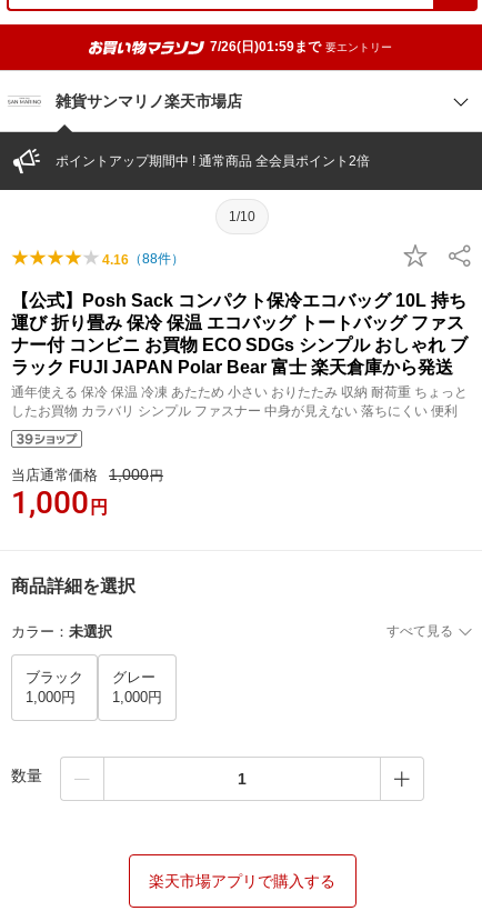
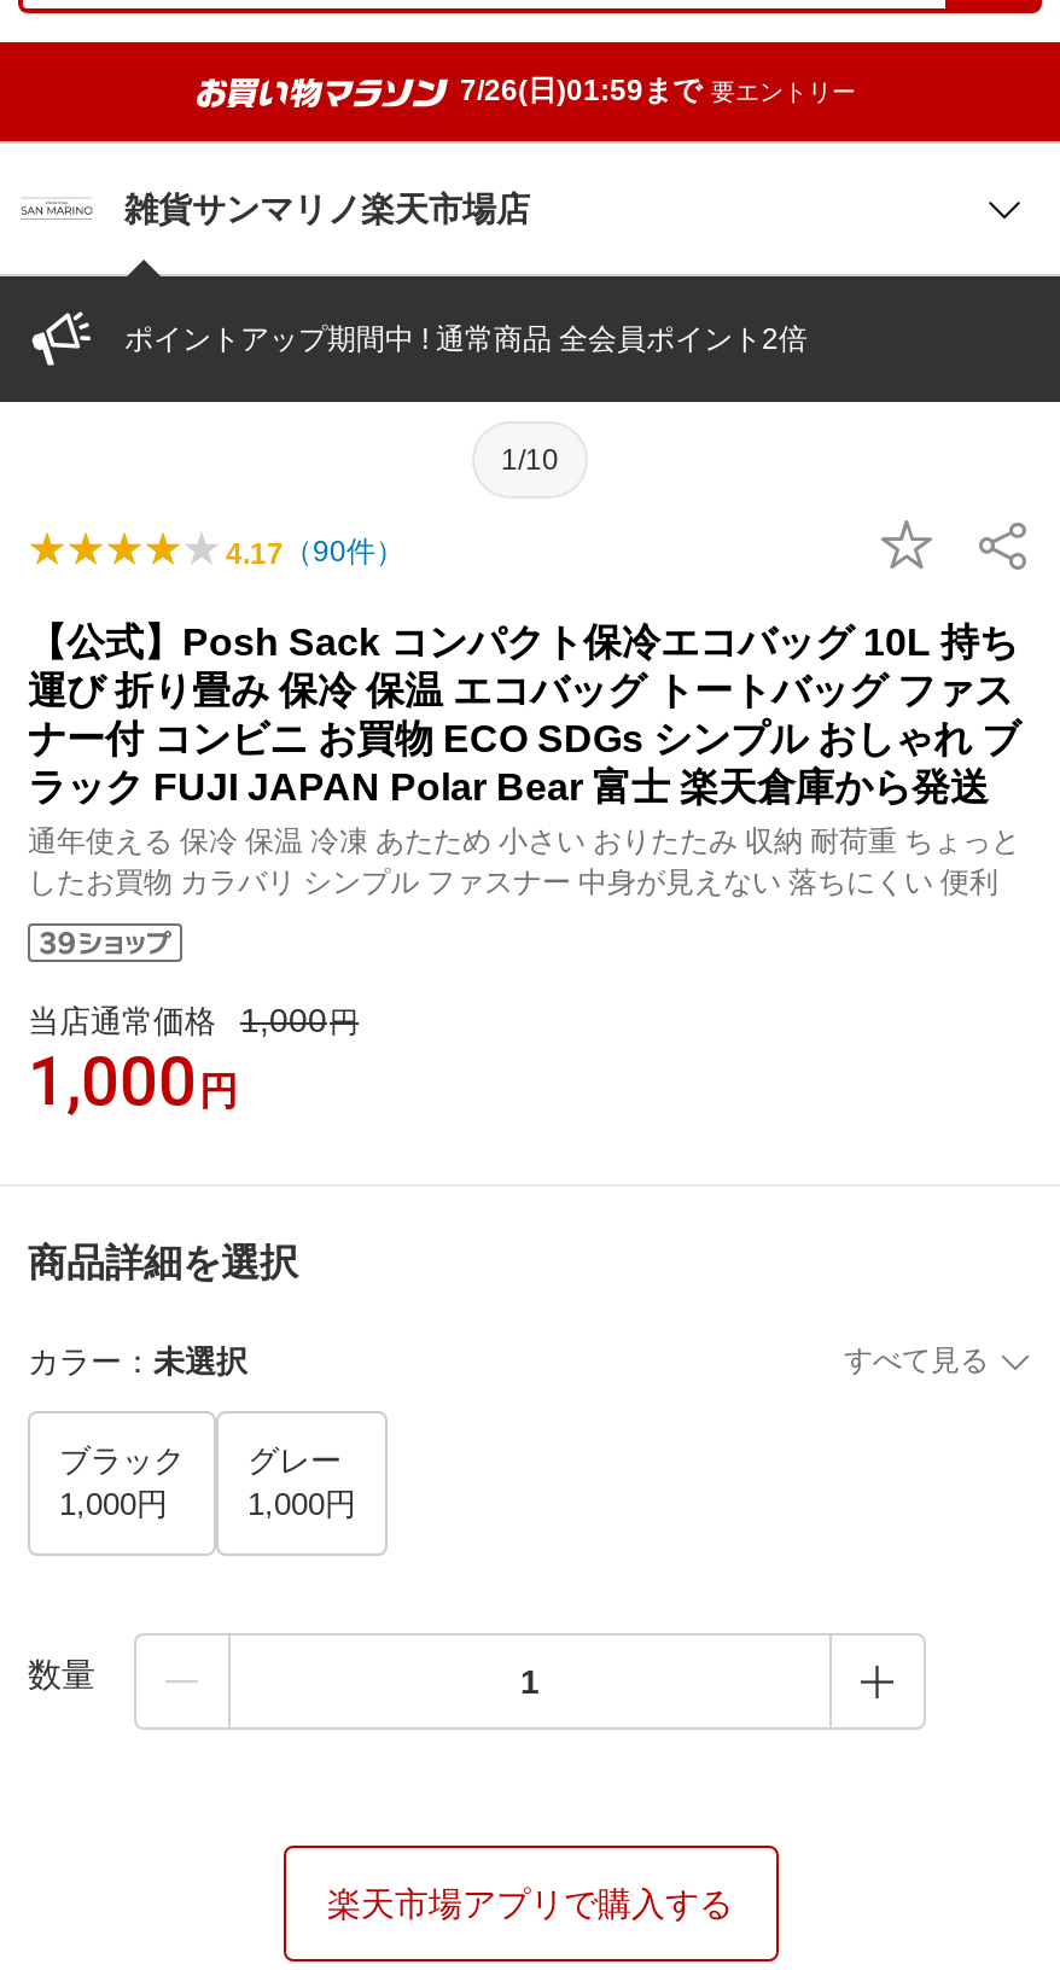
- 4.16（88件）
+ 4.17（90件）
